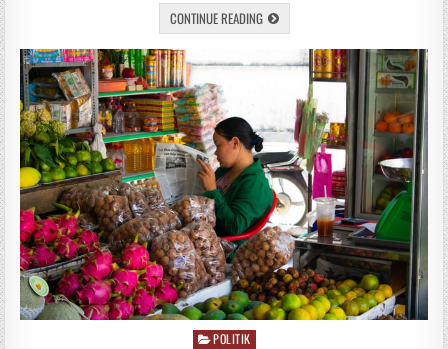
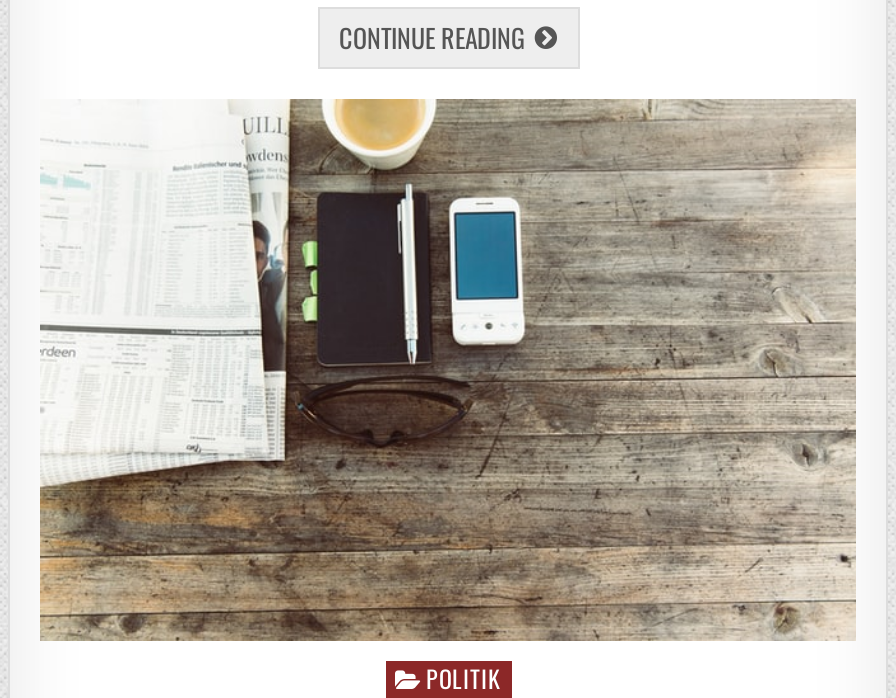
- [image]
+ [image]
